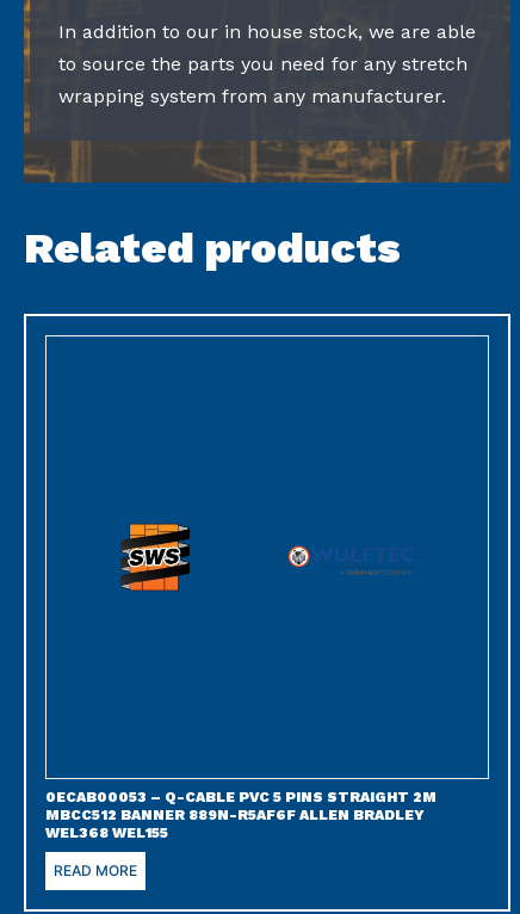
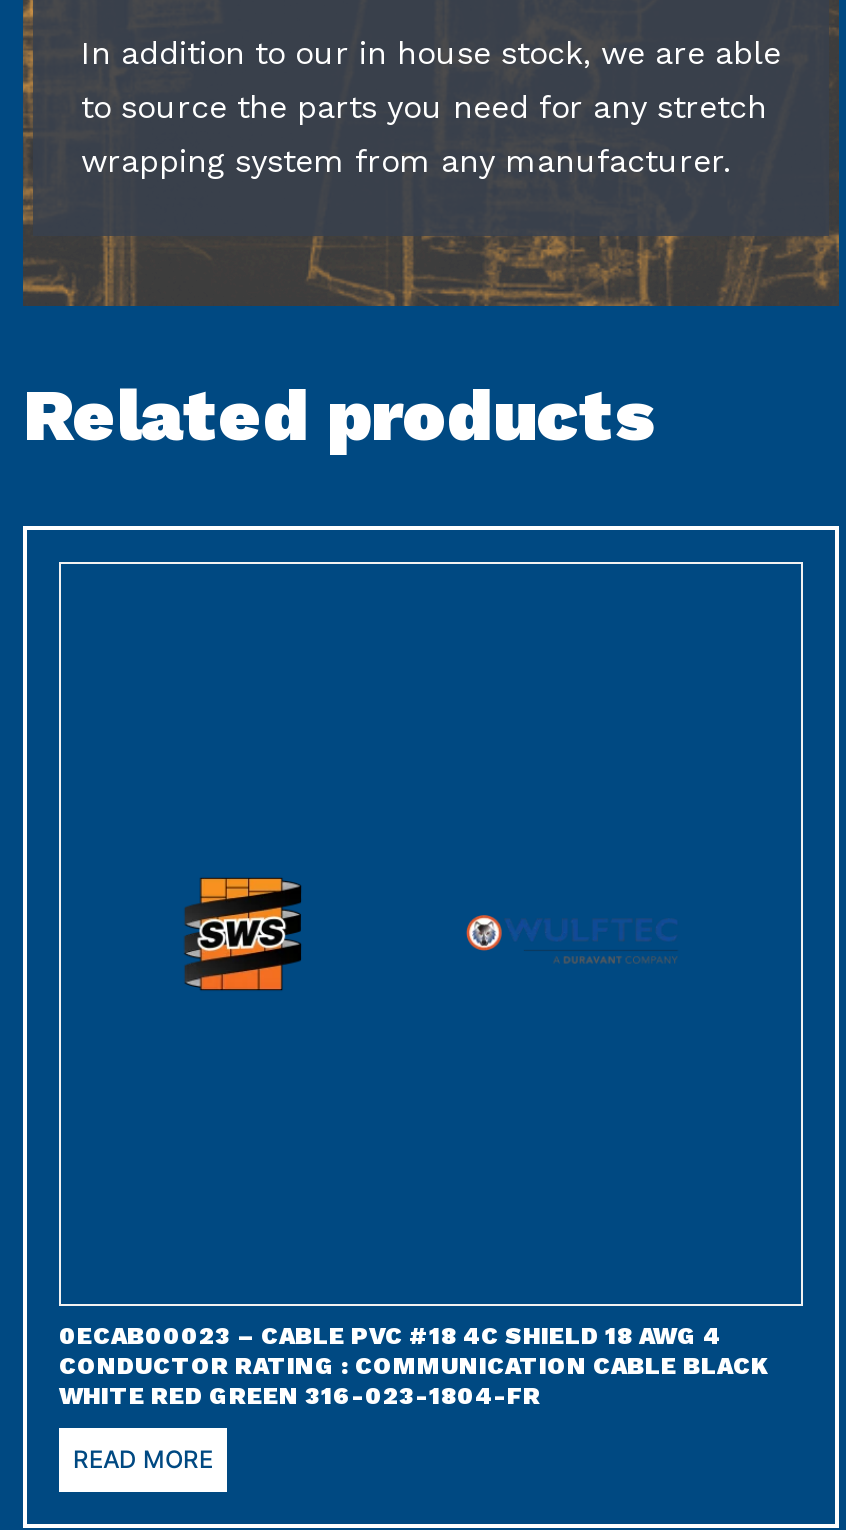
- 0ECAB00053 – Q-CABLE PVC 5 PINS STRAIGHT 2M
- MBCC512 BANNER 889N-R5AF6F ALLEN BRADLEY
- WEL368 WEL155
+ 0ECAB00023 – CABLE PVC #18 4C SHIELD 18 AWG 4
+ CONDUCTOR RATING : COMMUNICATION CABLE BLACK
+ WHITE RED GREEN 316-023-1804-FR
